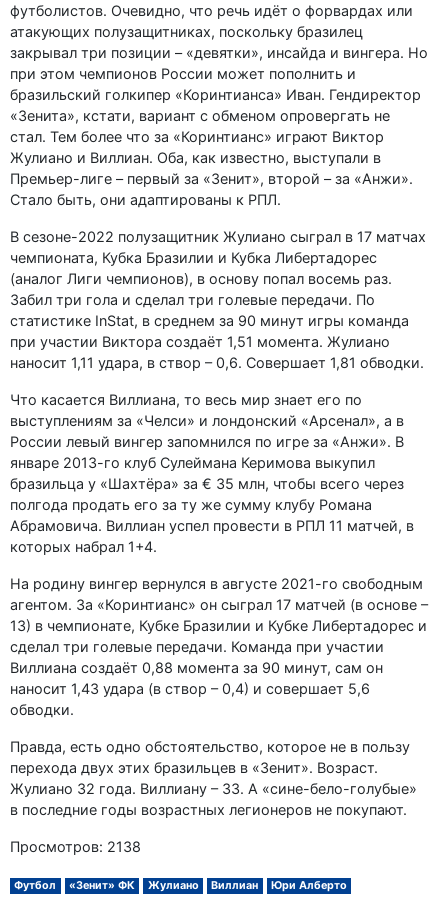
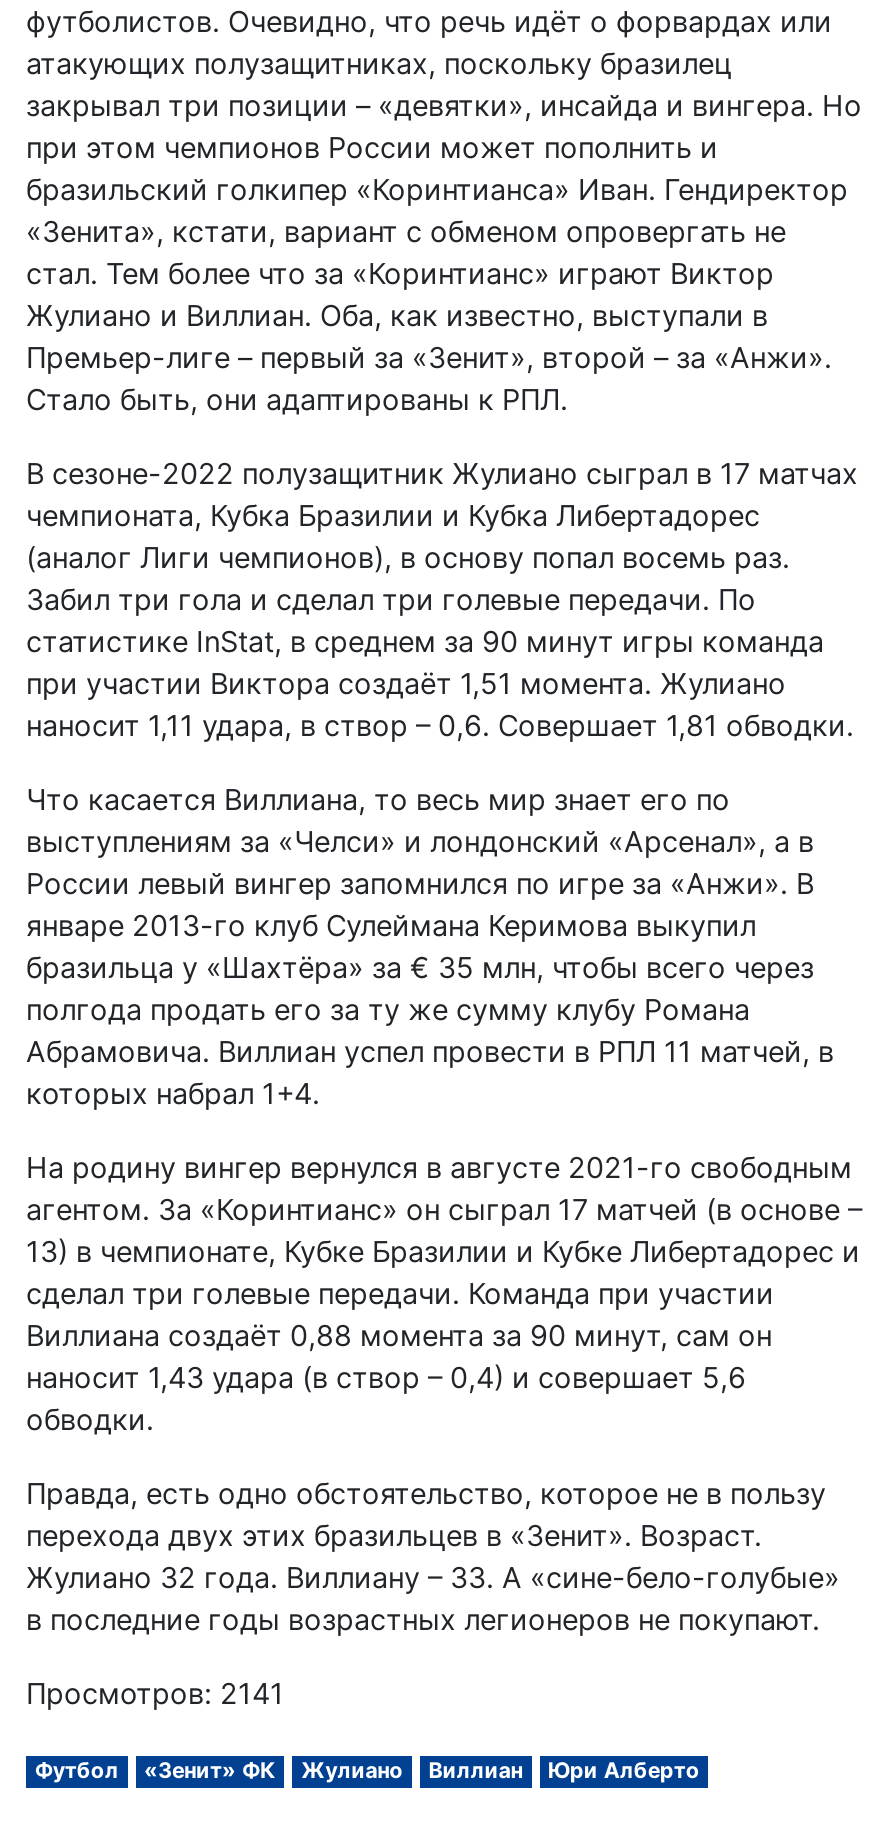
- Просмотров: 2138
+ Просмотров: 2141
